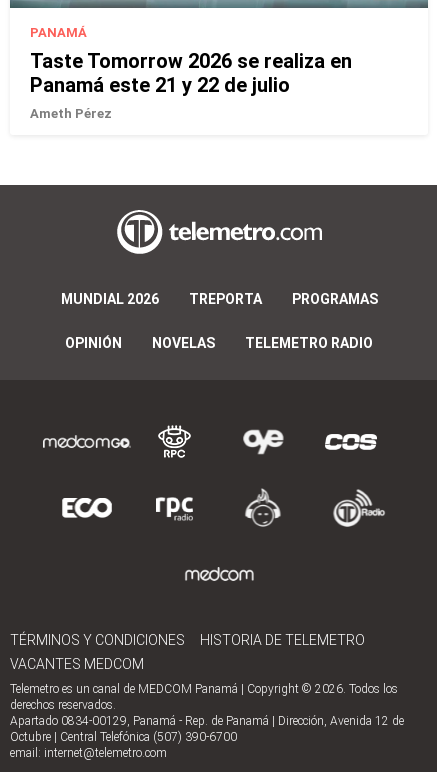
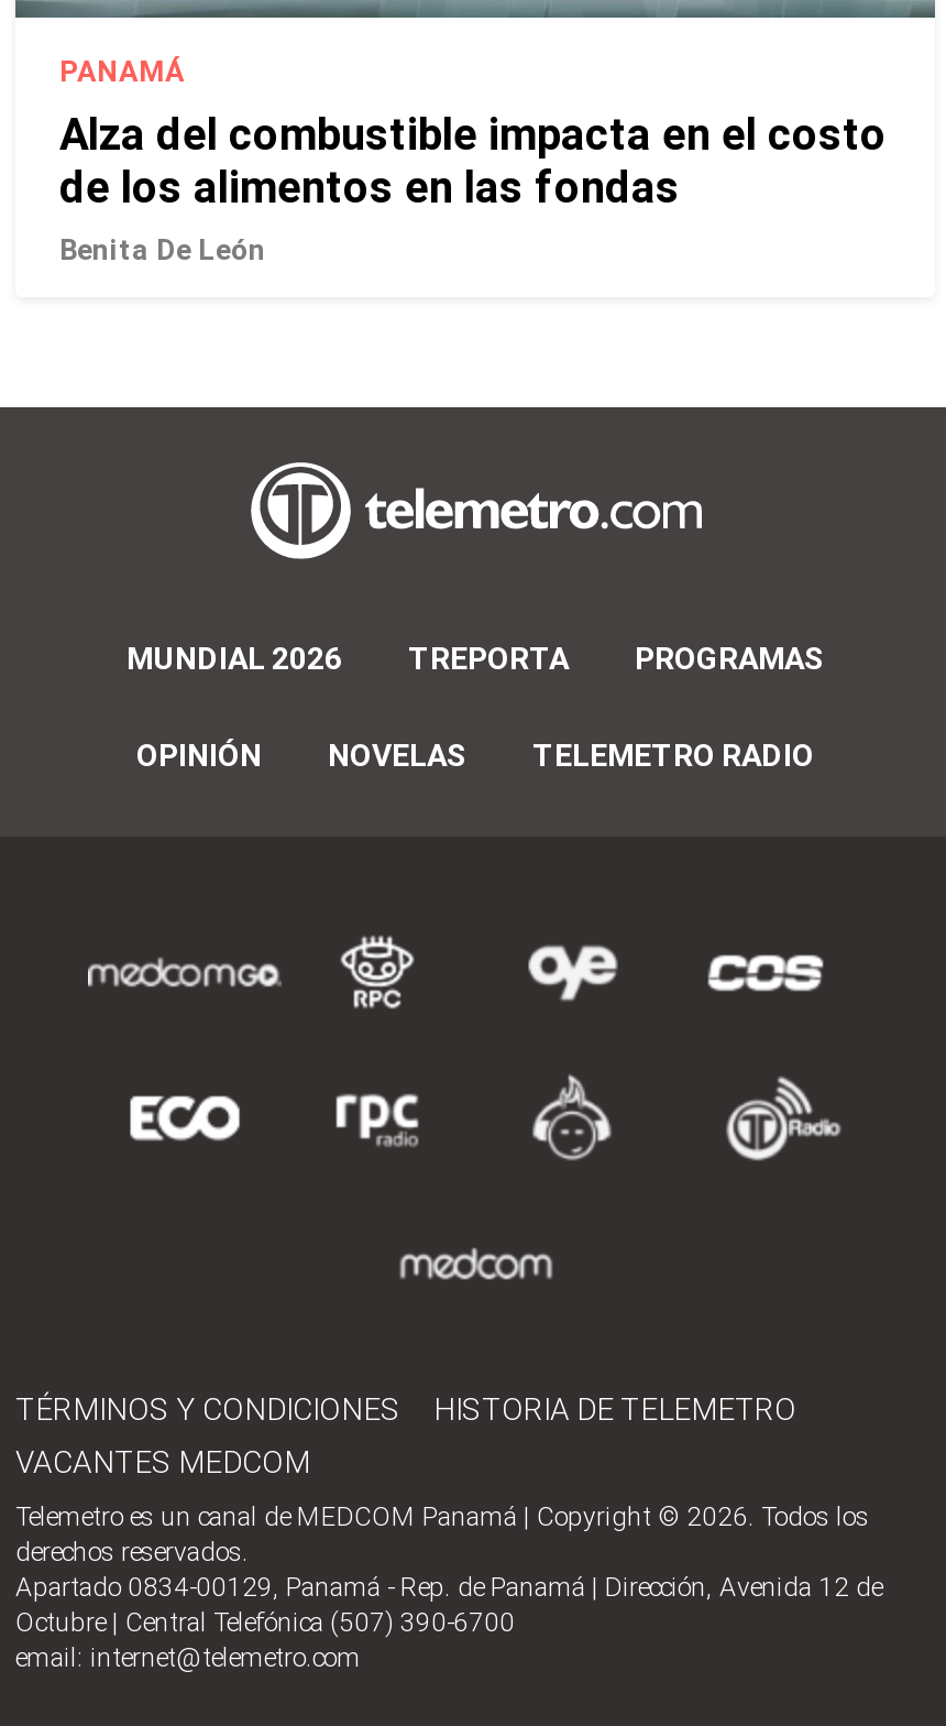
- Taste Tomorrow 2026 se realiza en
- Panamá este 21 y 22 de julio
- Ameth Pérez
+ Alza del combustible impacta en el costo
+ de los alimentos en las fondas
+ Benita De León
